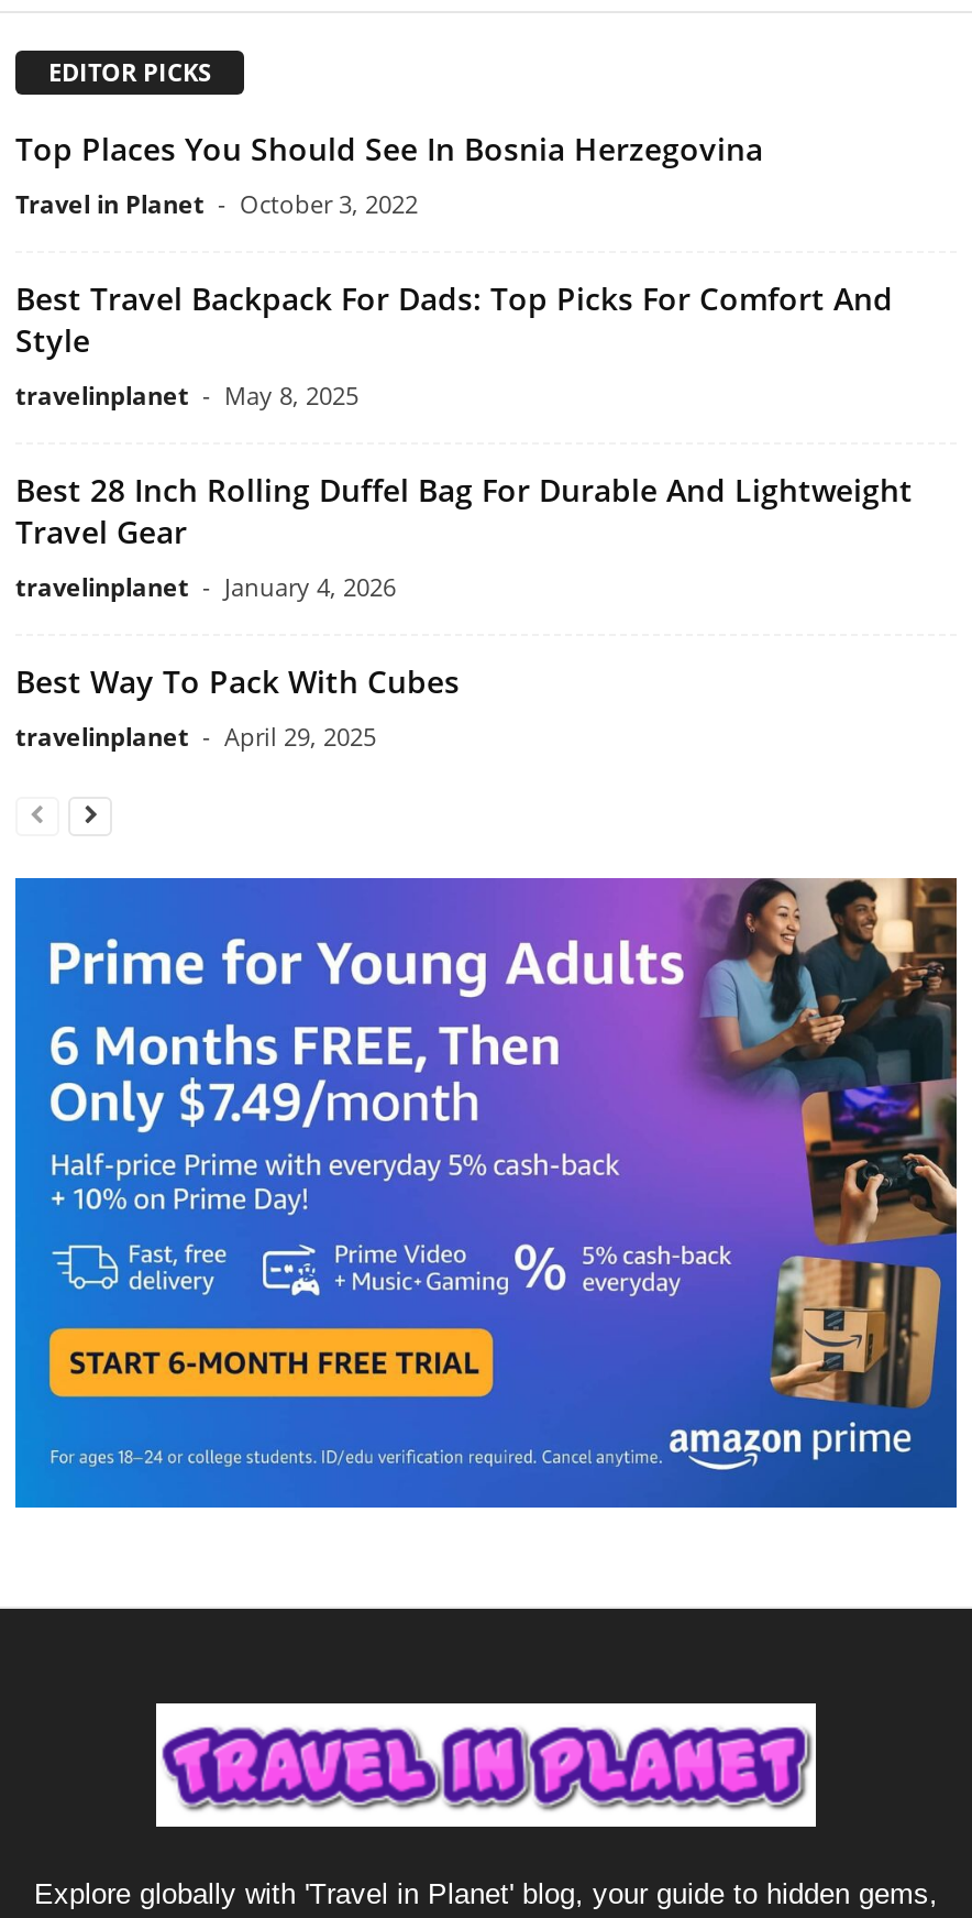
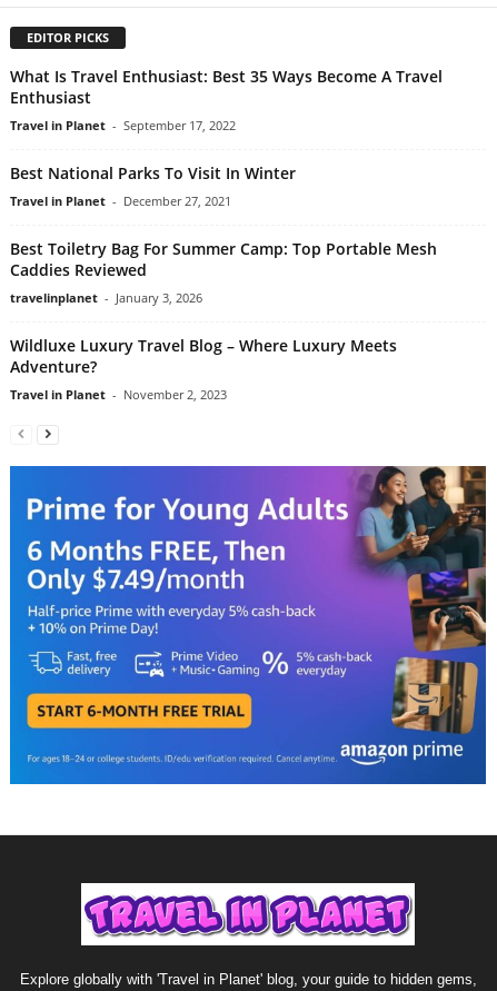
- Top Places You Should See In Bosnia Herzegovina
- Travel in Planet - October 3, 2022
+ What Is Travel Enthusiast: Best 35 Ways Become A Travel
+ Enthusiast
+ Travel in Planet - September 17, 2022

- Best Travel Backpack For Dads: Top Picks For Comfort And
- Style
- travelinplanet - May 8, 2025
+ Best National Parks To Visit In Winter
+ Travel in Planet - December 27, 2021

- Best 28 Inch Rolling Duffel Bag For Durable And Lightweight
- Travel Gear
- travelinplanet - January 4, 2026
+ Best Toiletry Bag For Summer Camp: Top Portable Mesh
+ Caddies Reviewed
+ travelinplanet - January 3, 2026

- Best Way To Pack With Cubes
- travelinplanet - April 29, 2025
+ Wildluxe Luxury Travel Blog – Where Luxury Meets
+ Adventure?
+ Travel in Planet - November 2, 2023
